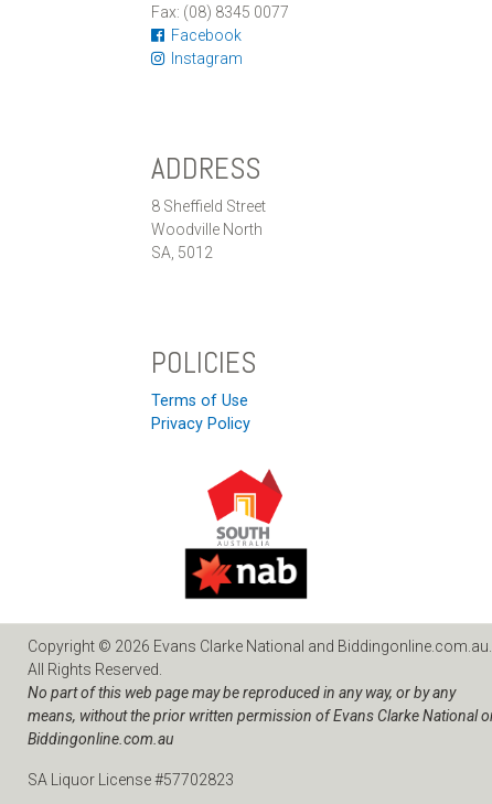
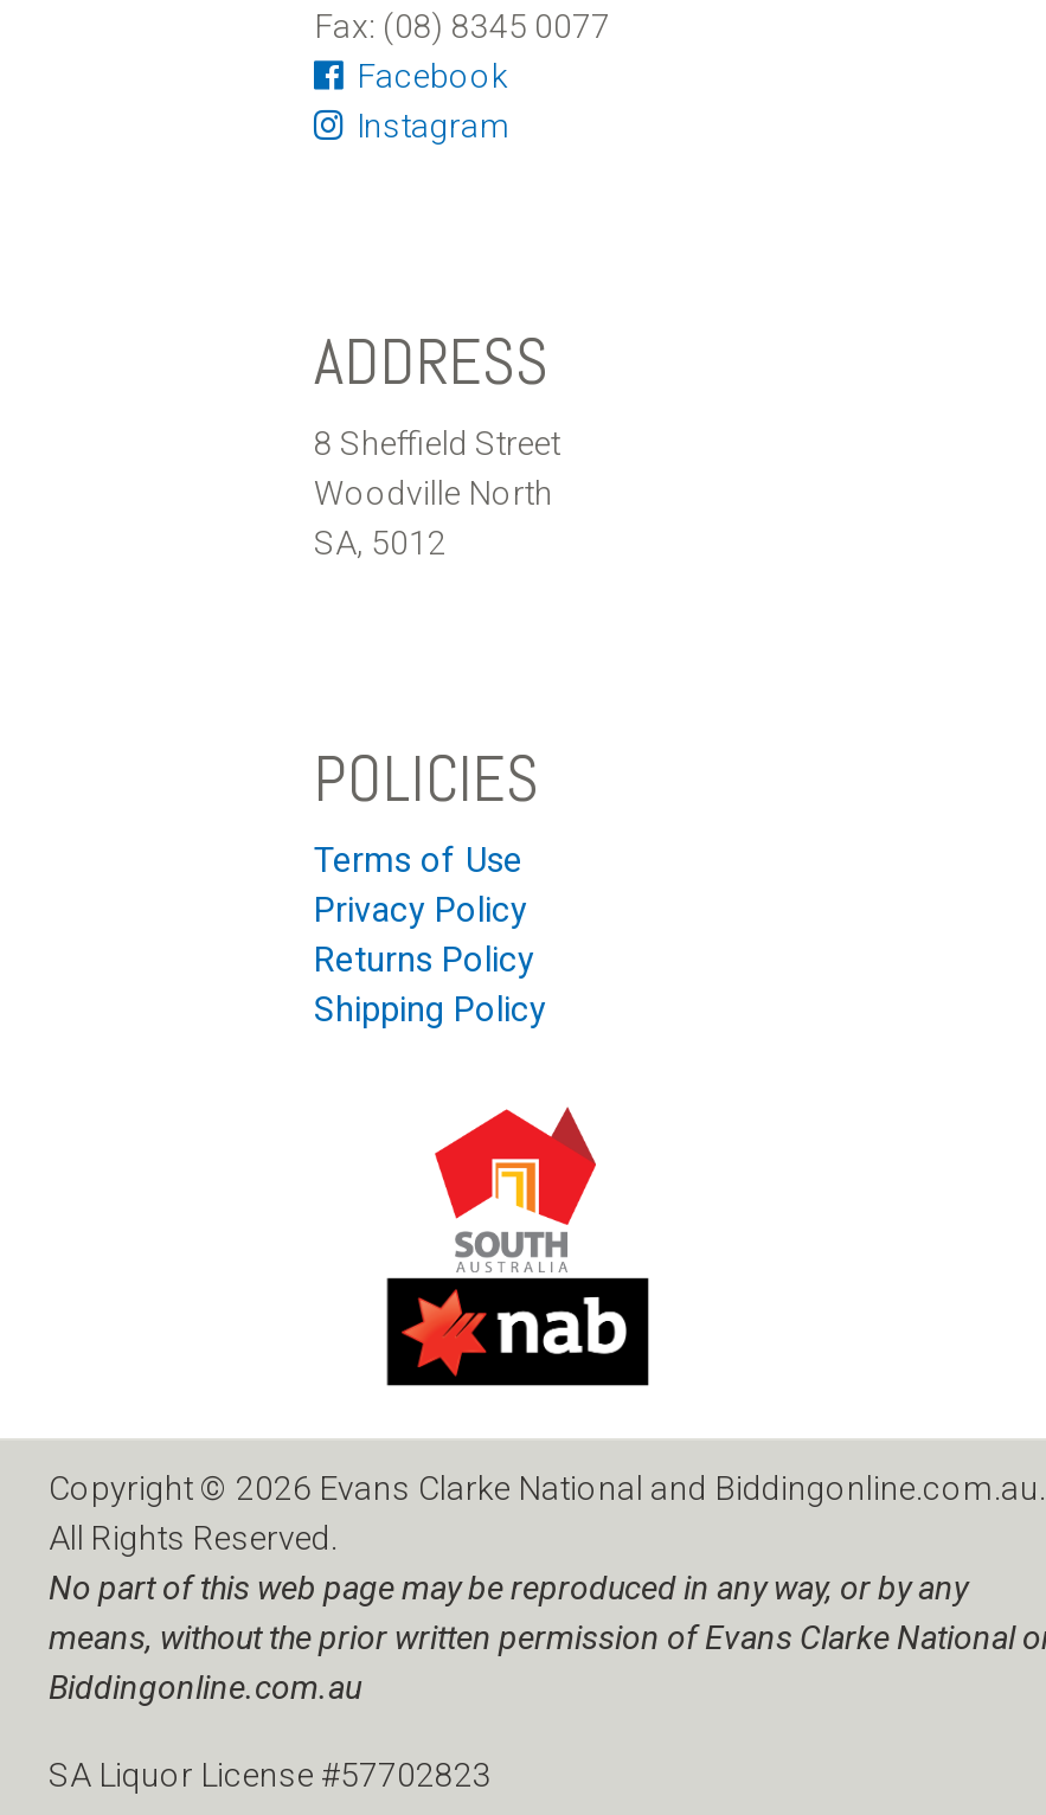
+ Returns Policy
+ Shipping Policy
